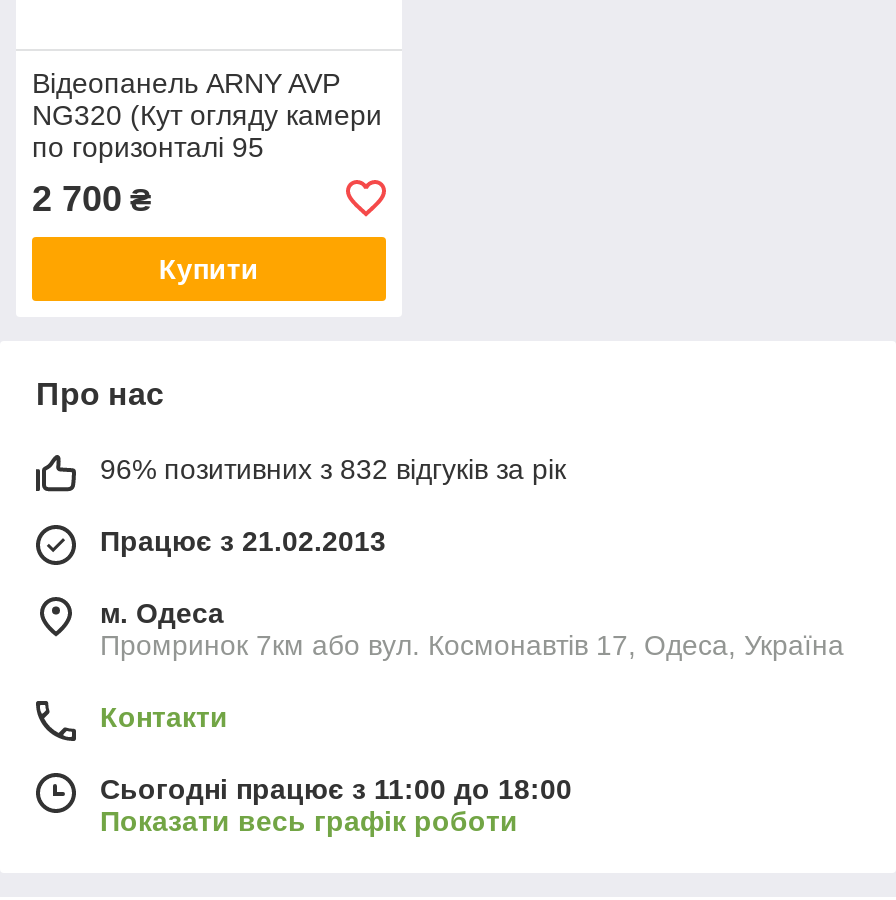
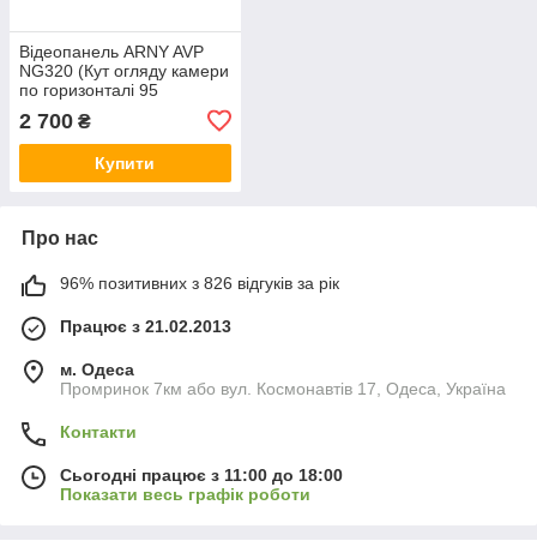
- 96% позитивних з 832 відгуків за рік
+ 96% позитивних з 826 відгуків за рік
